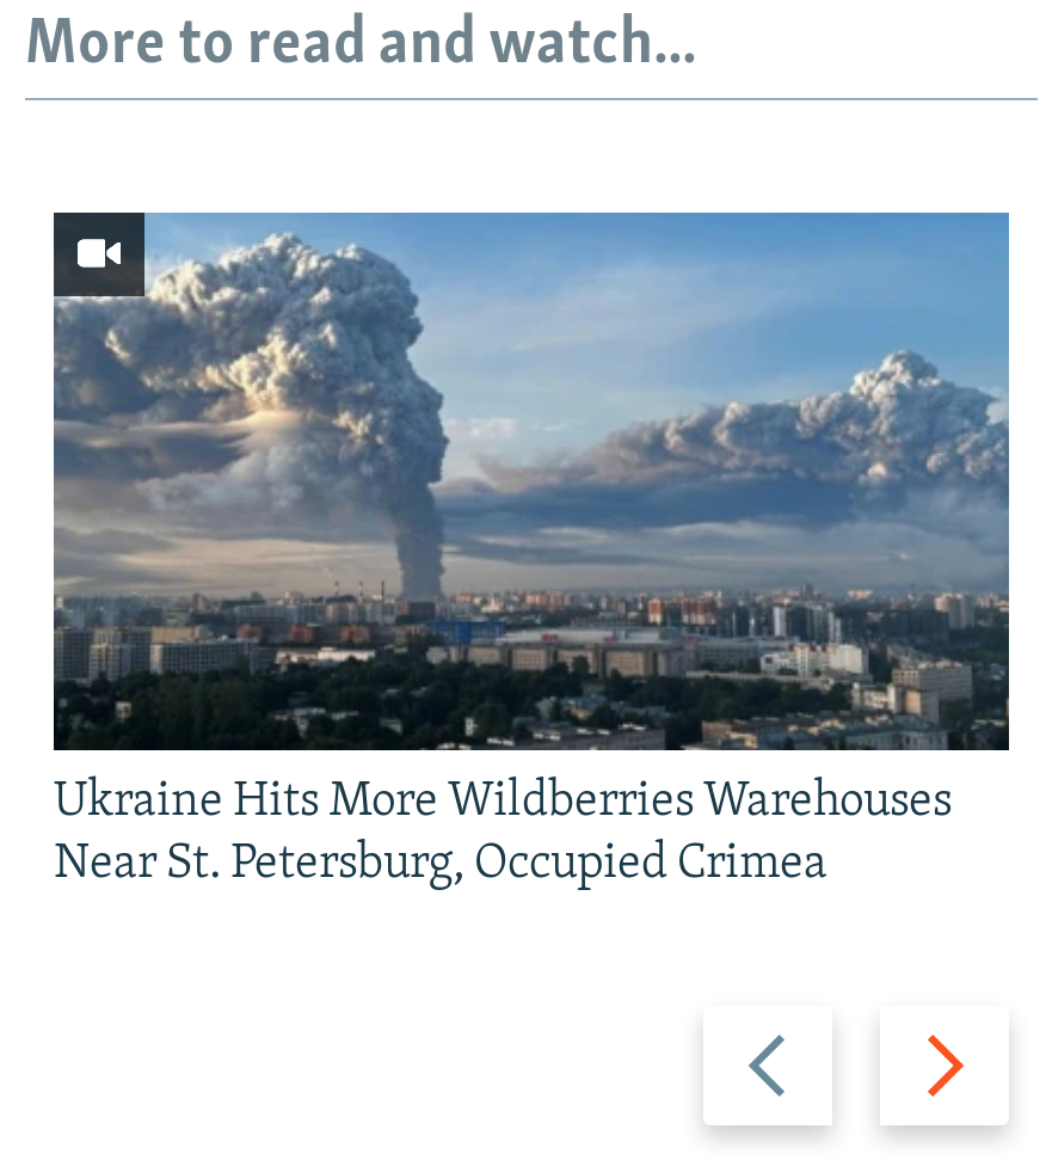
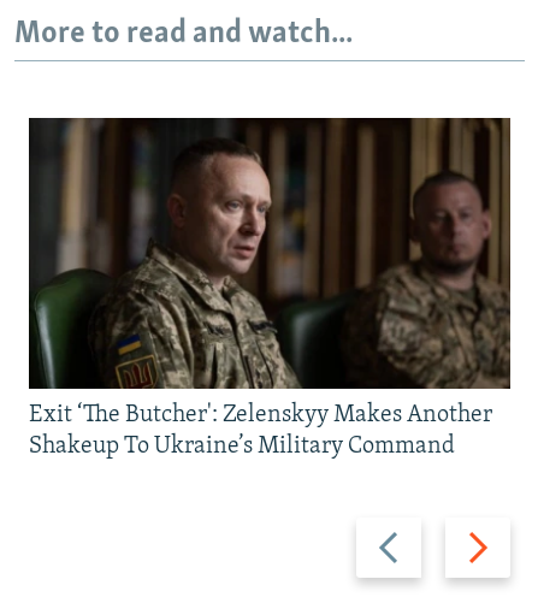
- [image]
- Ukraine Hits More Wildberries Warehouses
- Near St. Petersburg, Occupied Crimea
+ [image]
+ Exit ‘The Butcher': Zelenskyy Makes Another
+ Shakeup To Ukraine’s Military Command
